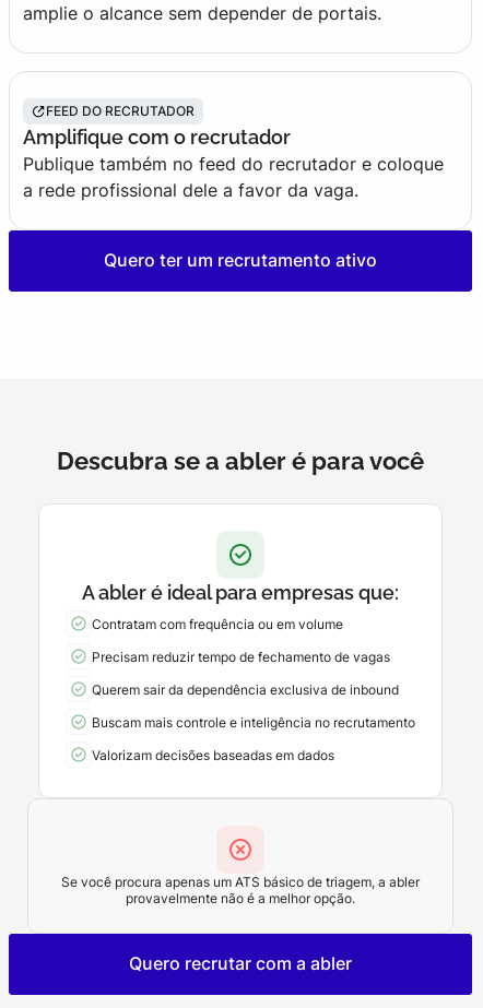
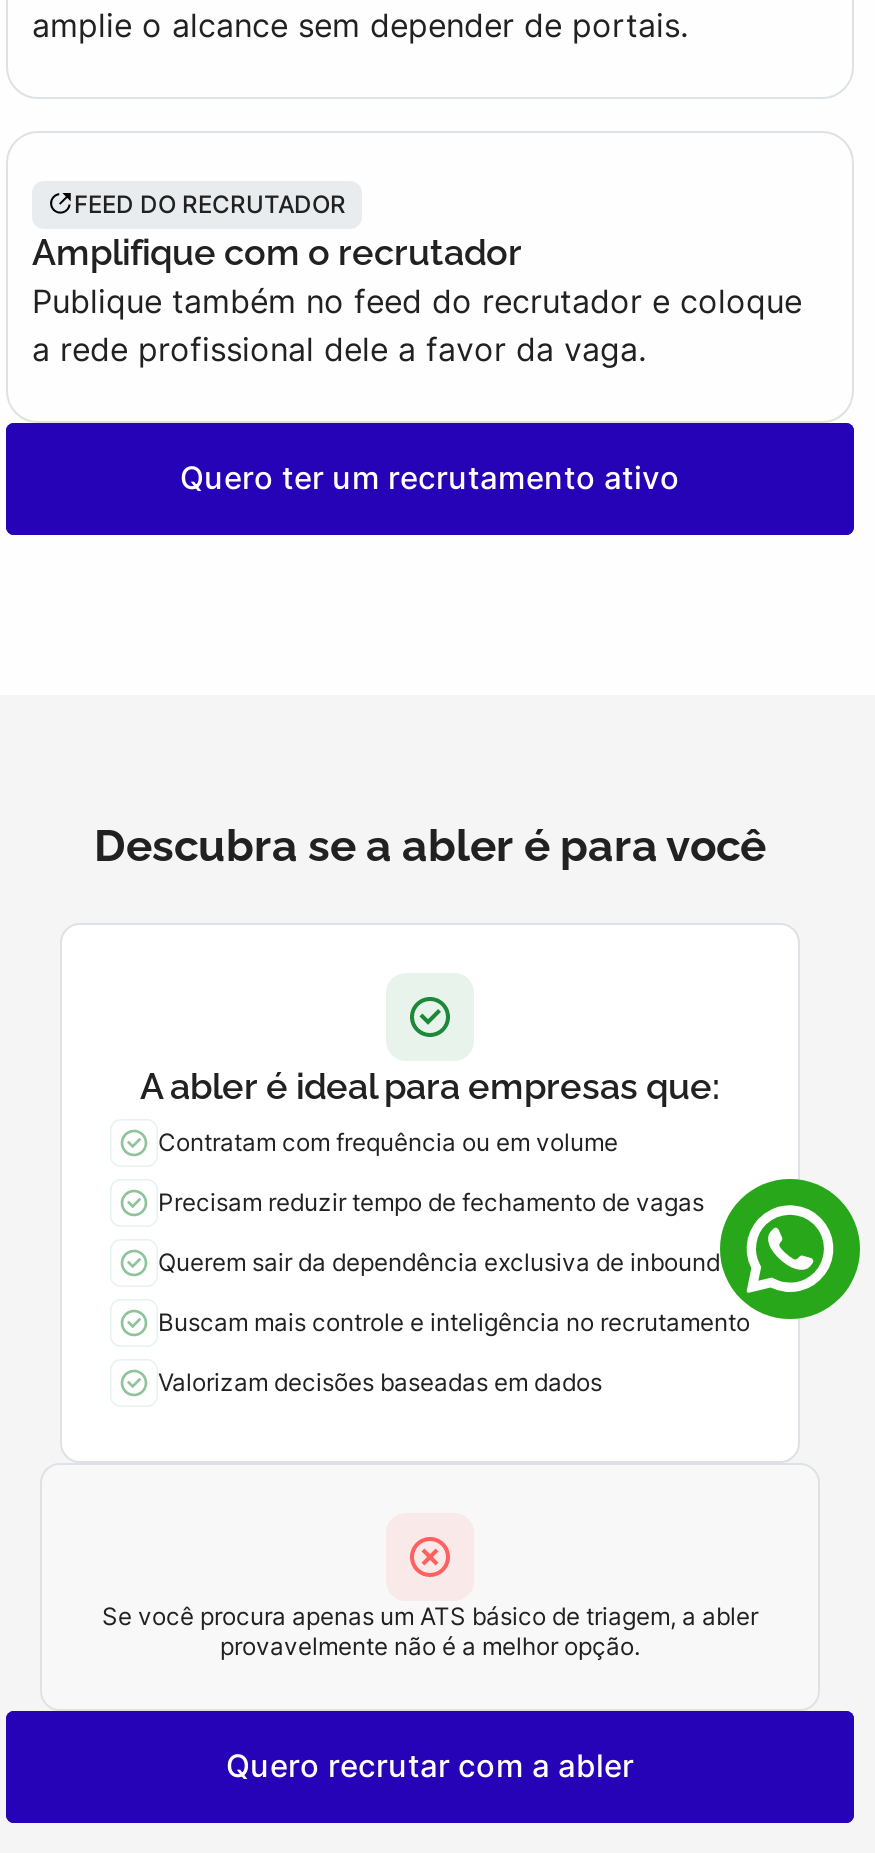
+ [image]
